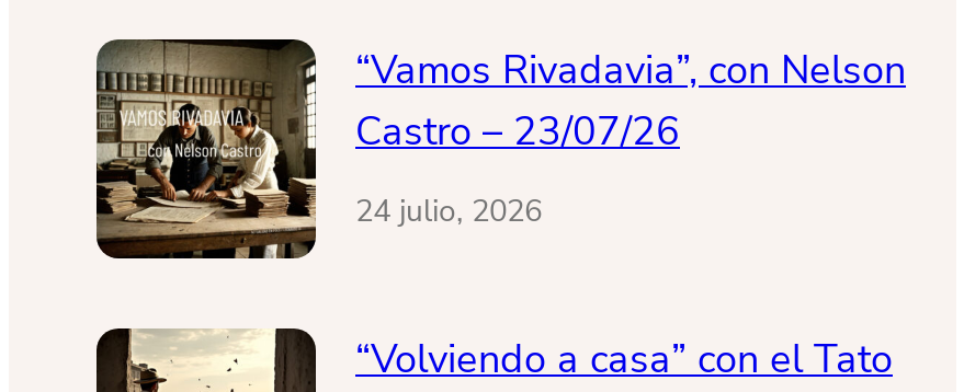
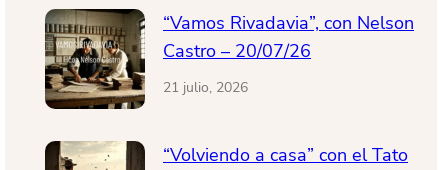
- Castro – 23/07/26
+ Castro – 20/07/26

- 24 julio, 2026
+ 21 julio, 2026
